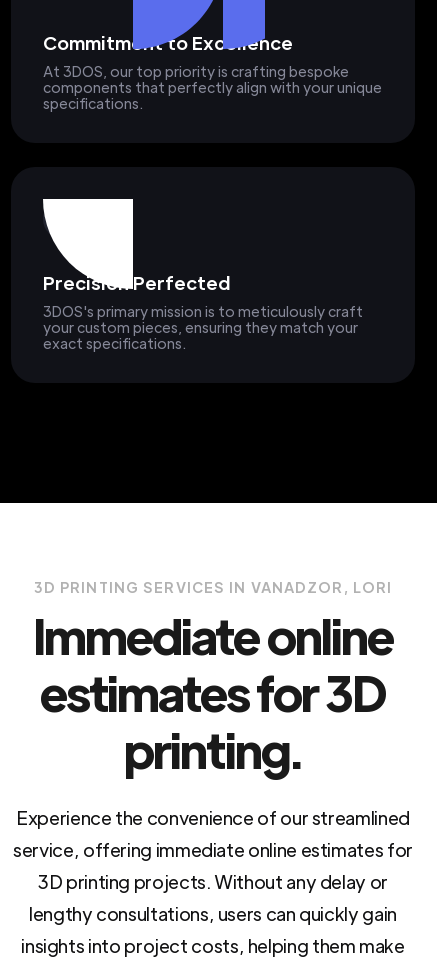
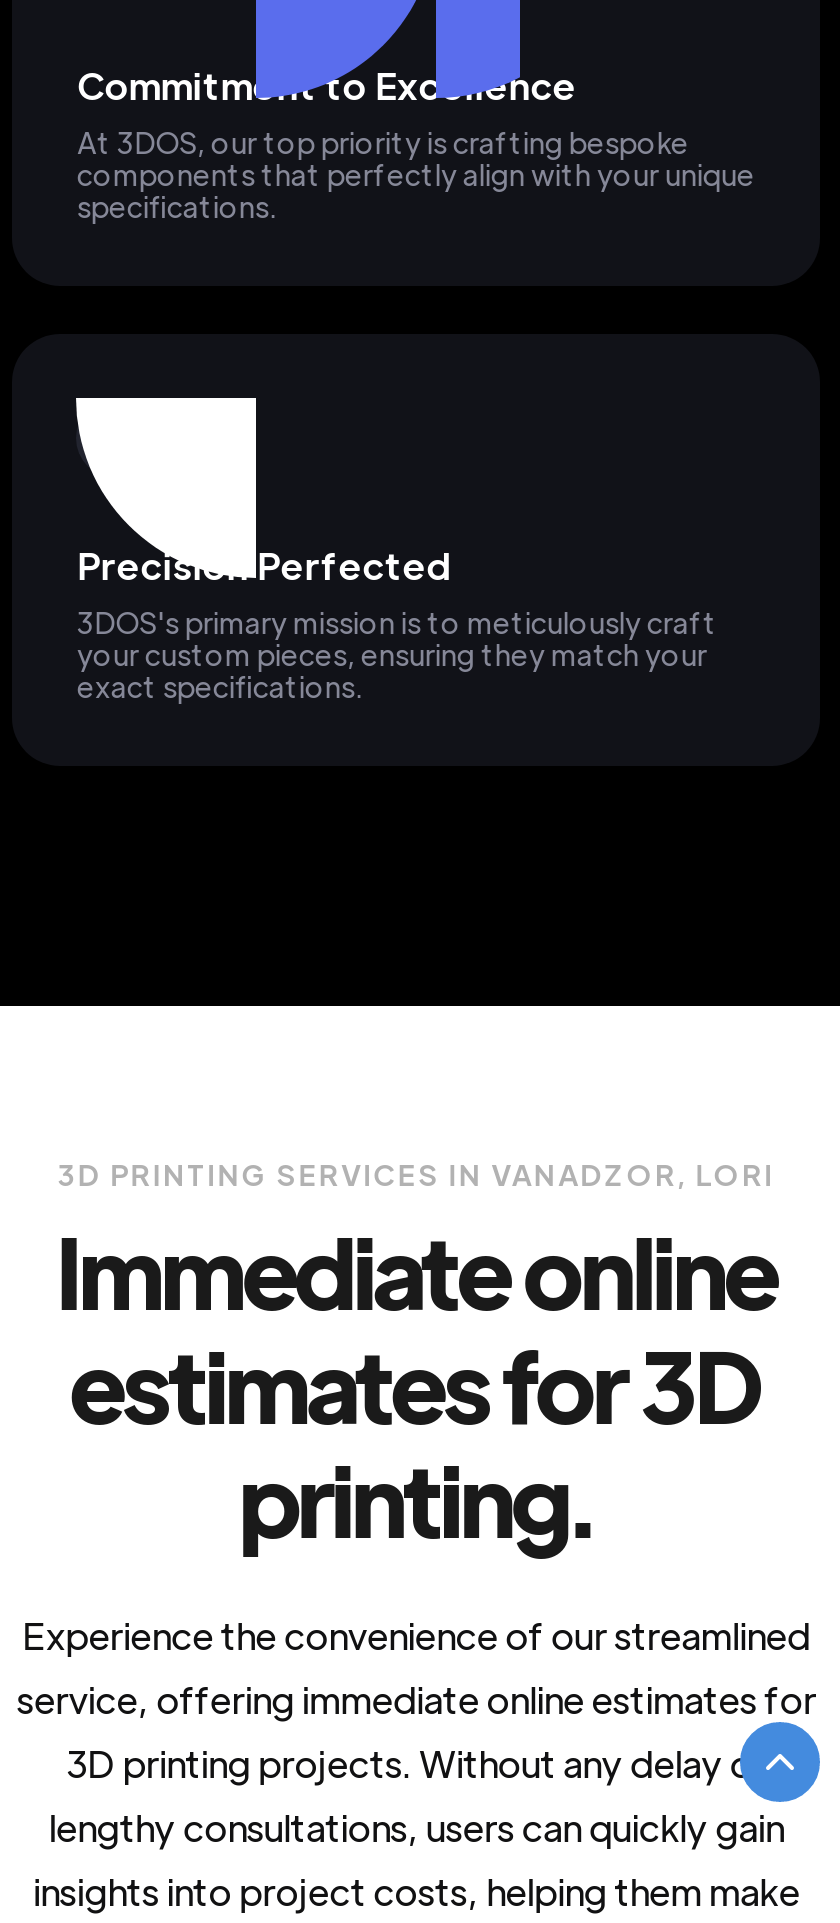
+ [image]
